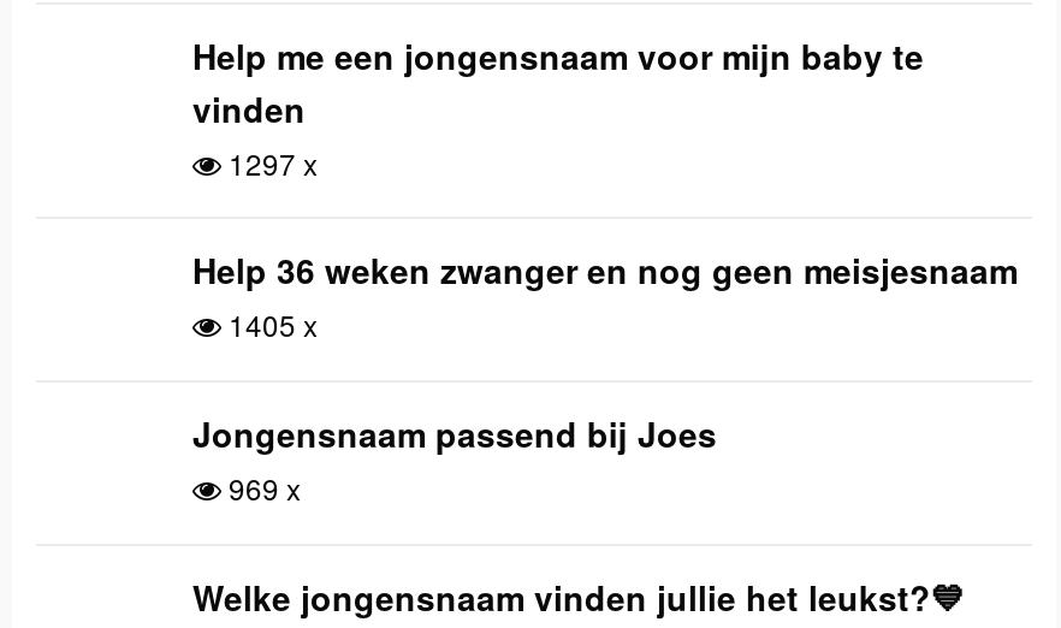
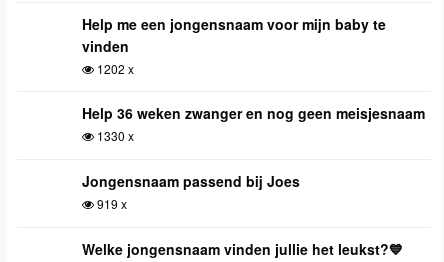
- 1297 x
+ 1202 x

- 1405 x
+ 1330 x

- 969 x
+ 919 x
